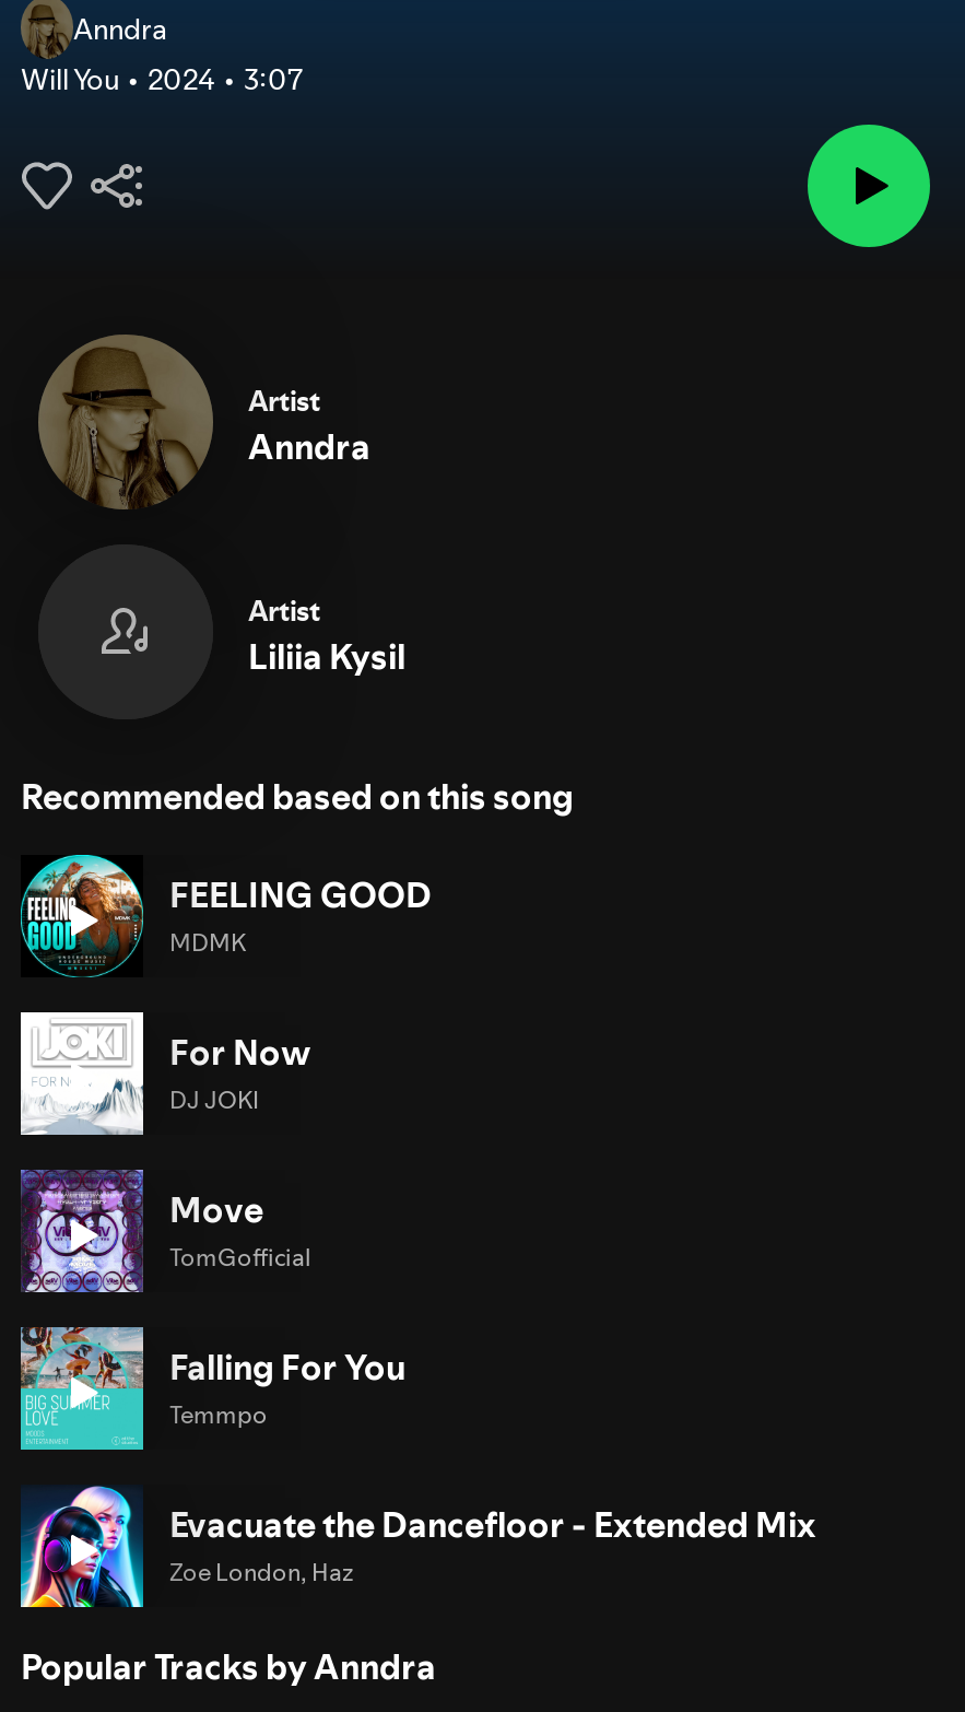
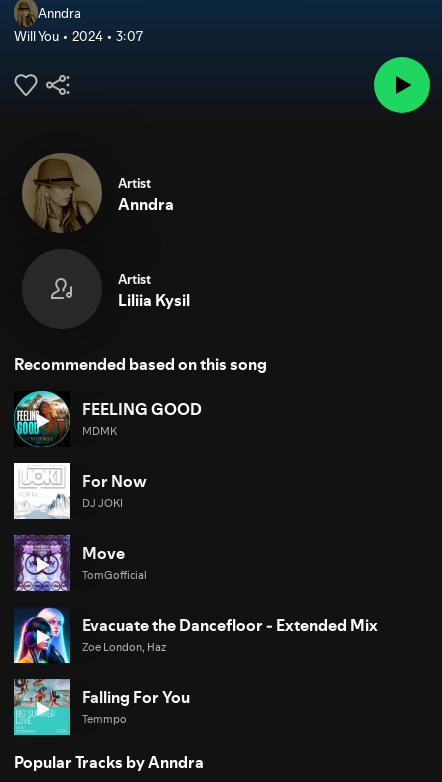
moved down: [image] | Falling For You | Temmpo

moved up: [image] | Evacuate the Dancefloor - Extended Mix | Zoe London, Haz
